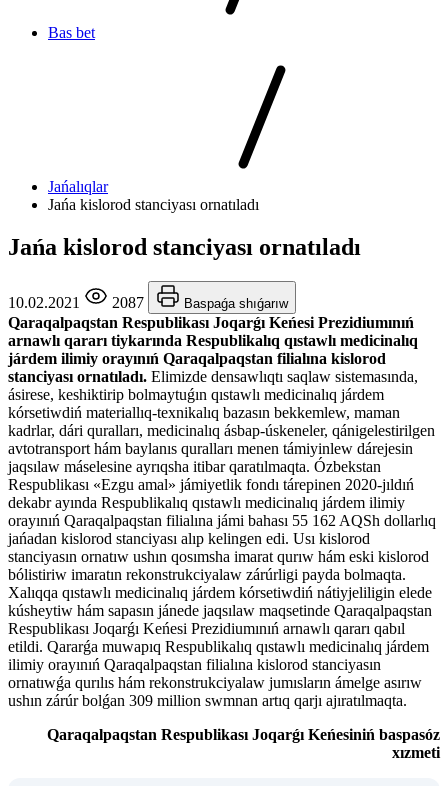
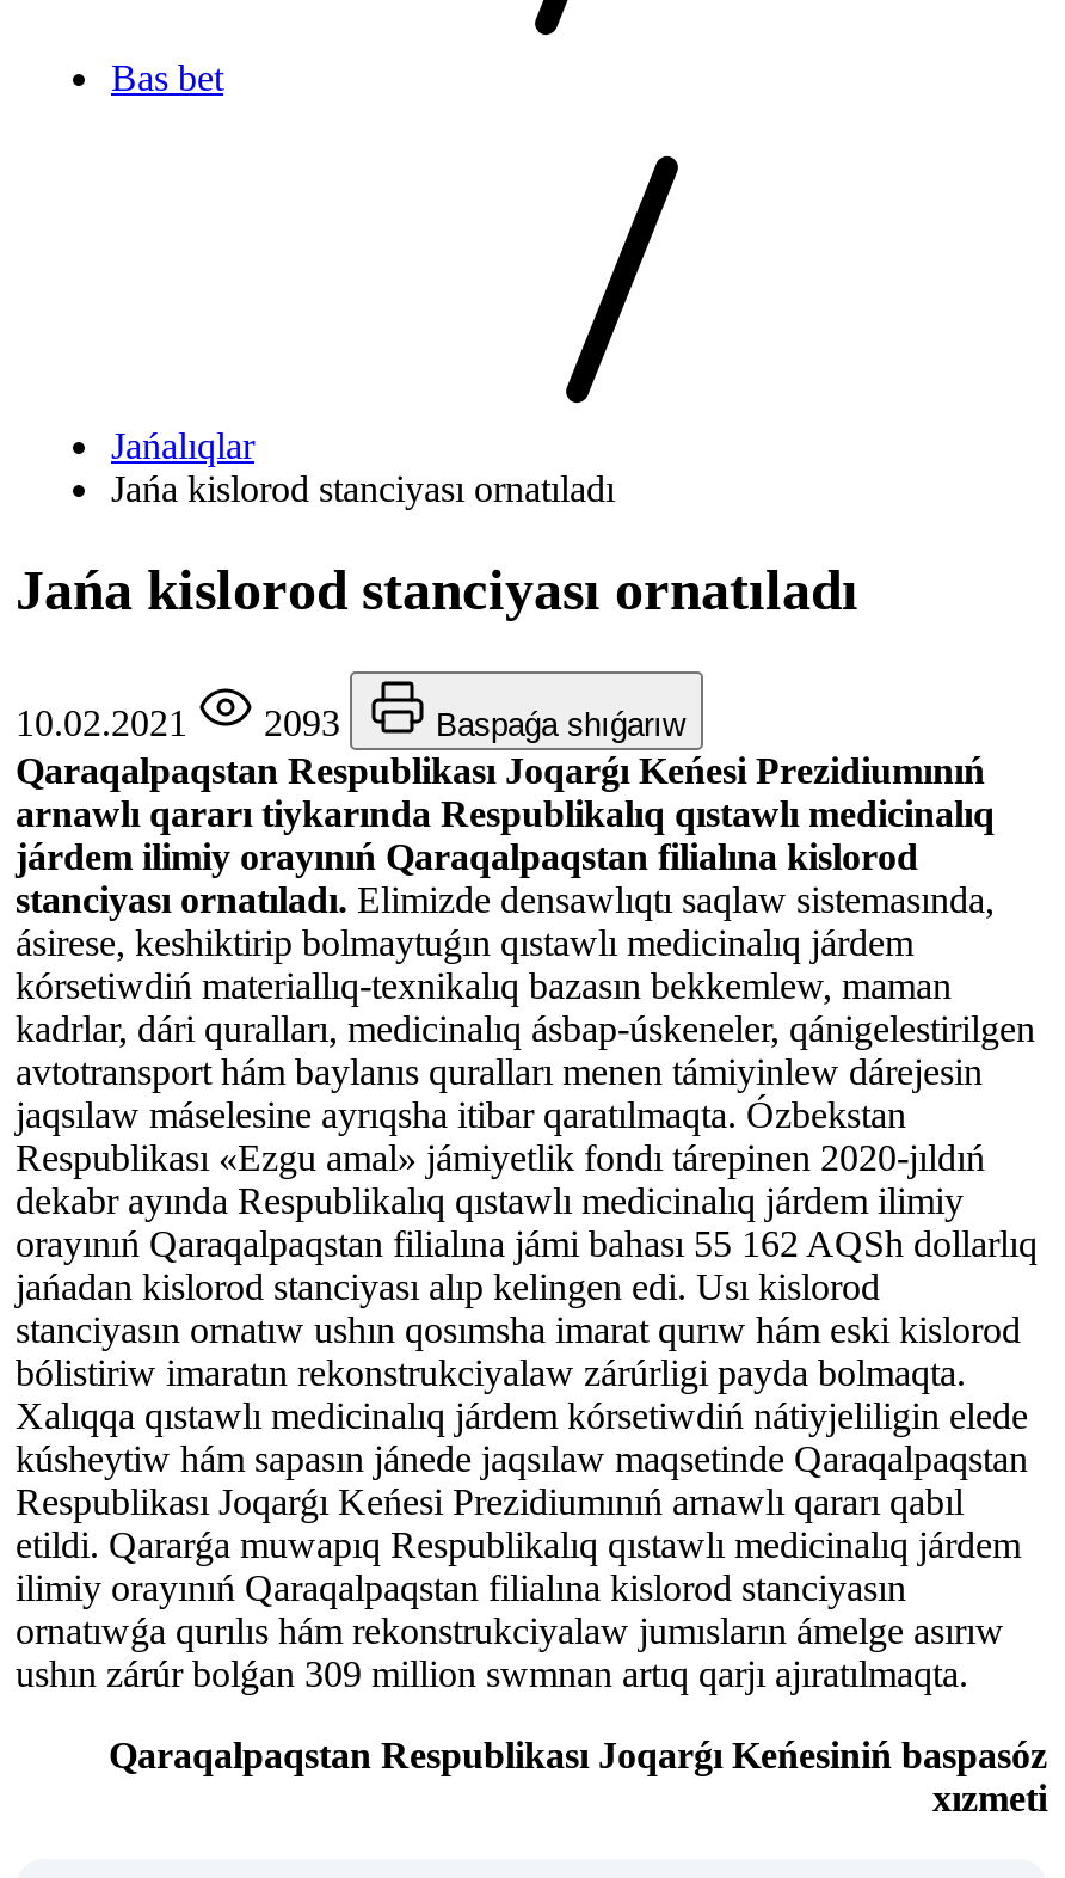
- 10.02.2021 2087
+ 10.02.2021 2093
